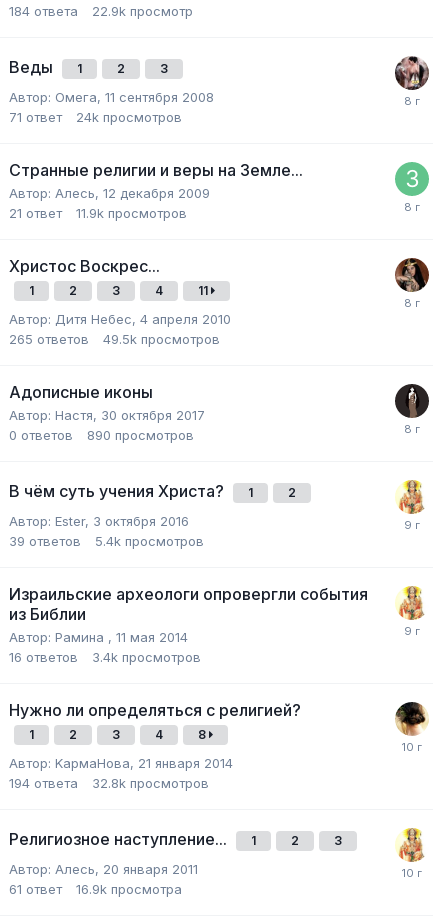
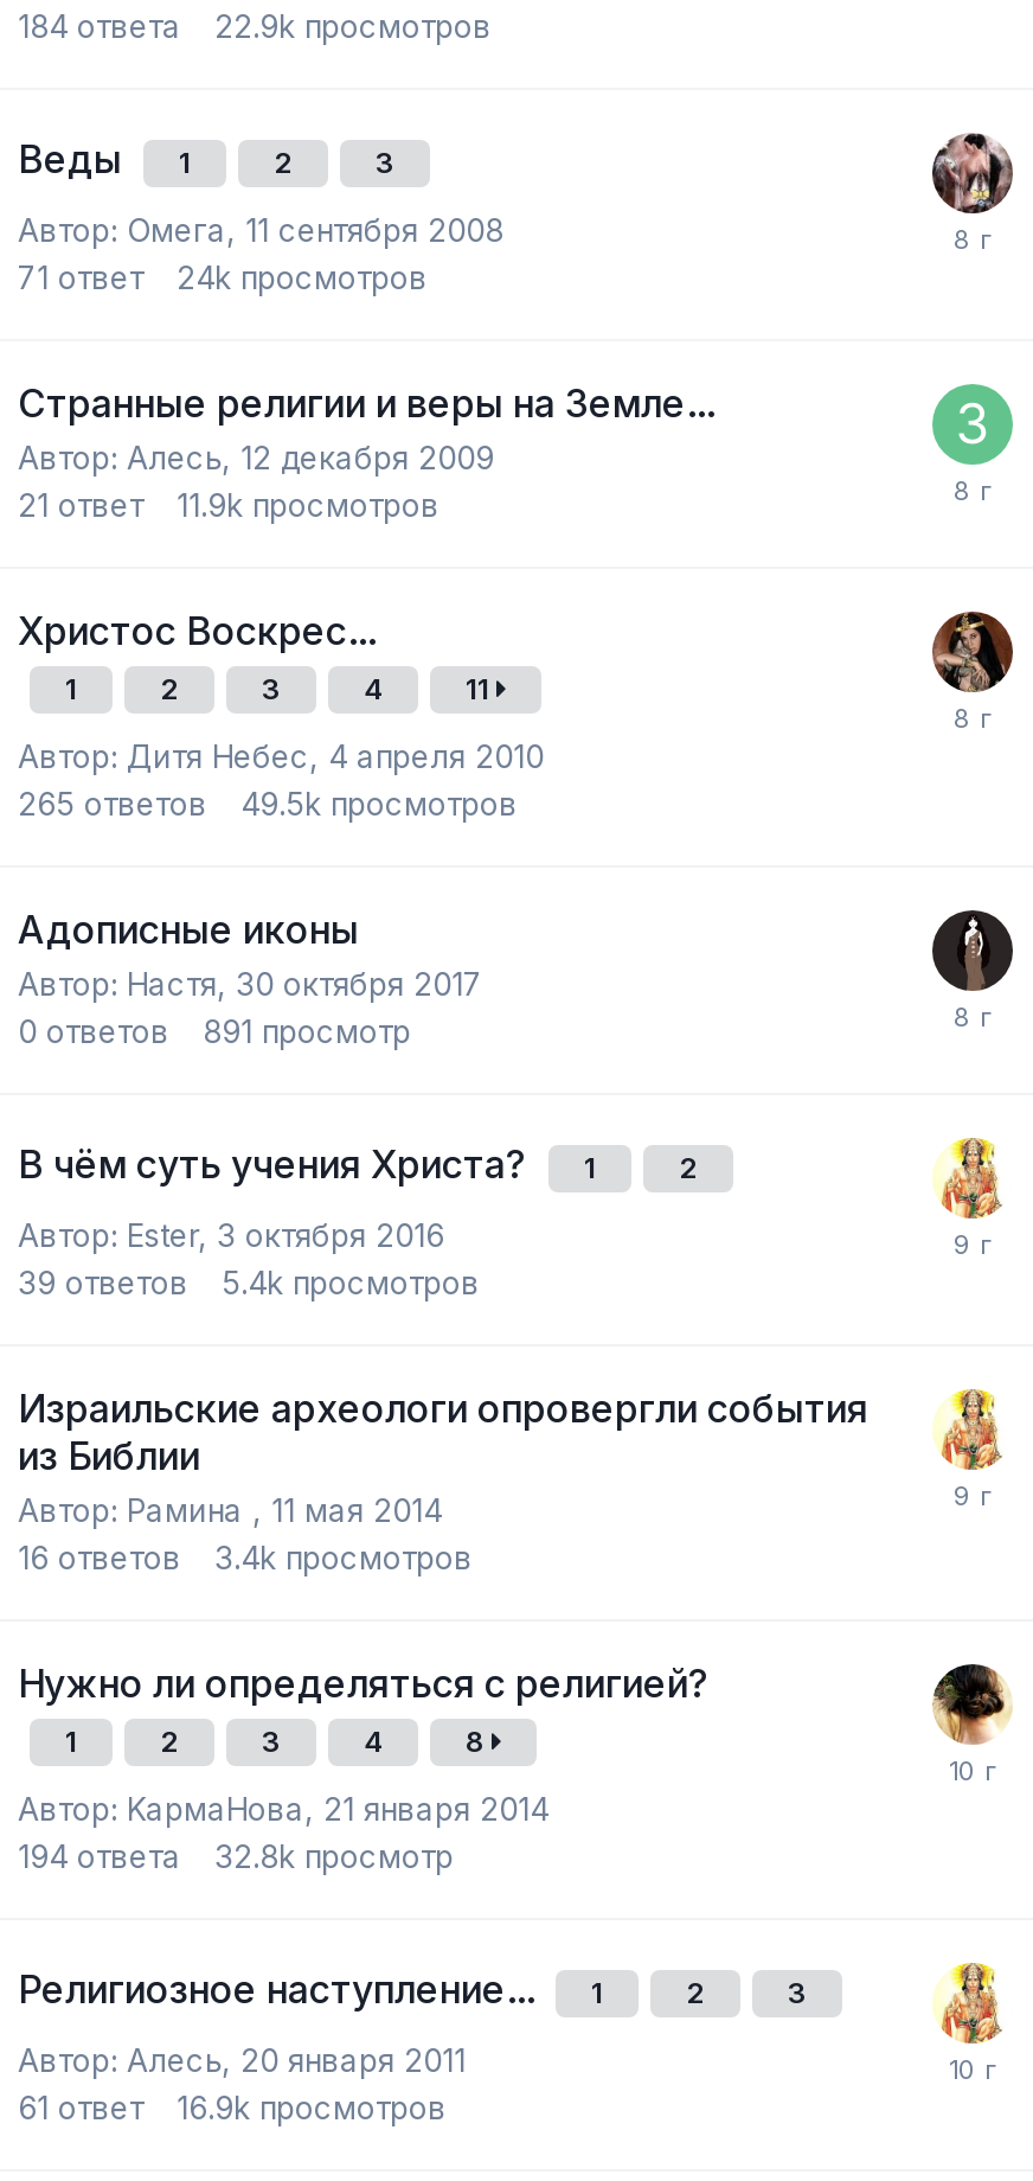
- 184 ответа 22.9k просмотр
+ 184 ответа 22.9k просмотров

- 0 ответов 890 просмотров
+ 0 ответов 891 просмотр

- 194 ответа 32.8k просмотров
+ 194 ответа 32.8k просмотр

- 61 ответ 16.9k просмотра
+ 61 ответ 16.9k просмотров
